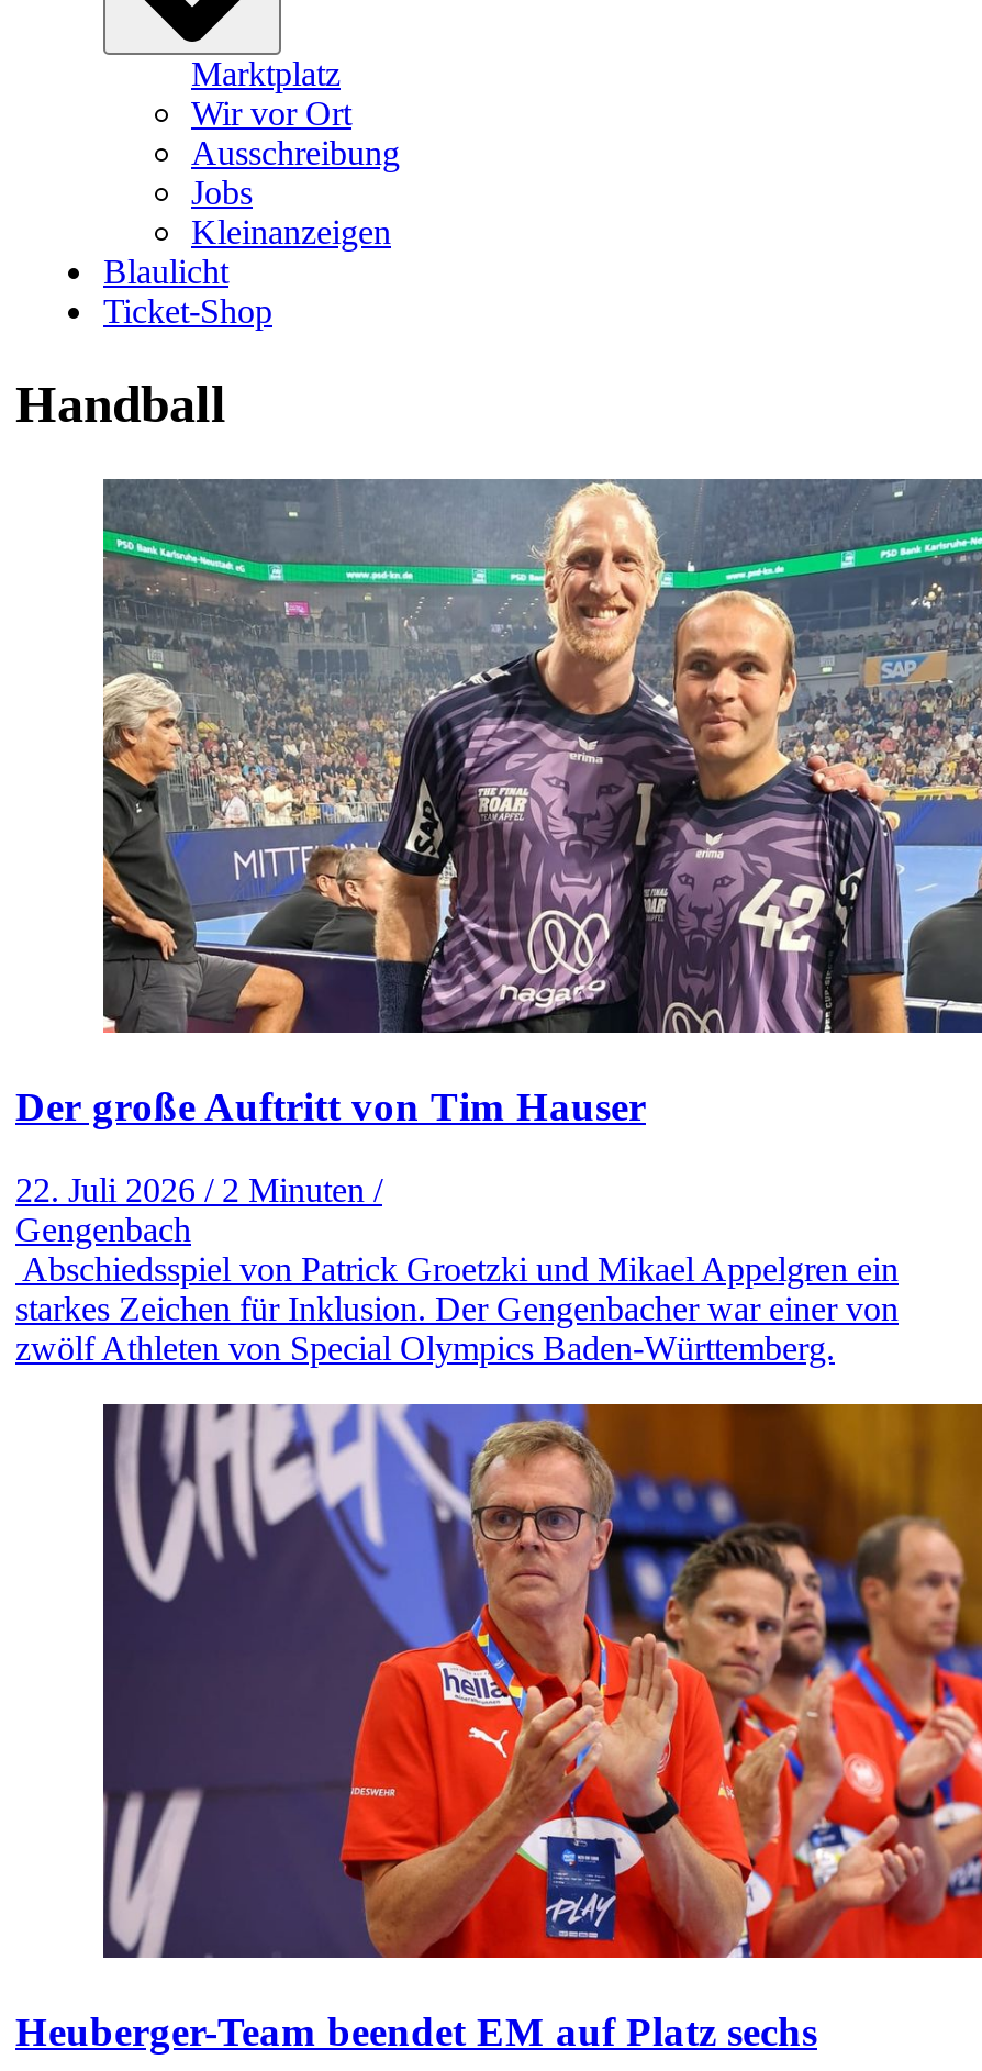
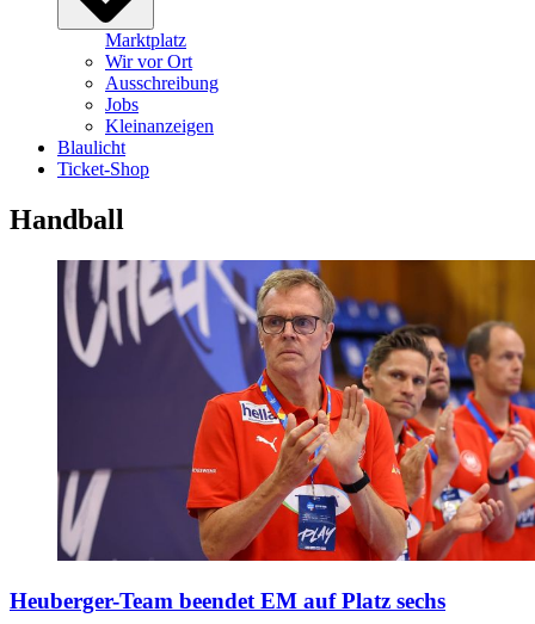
- [image]
- Der große Auftritt von Tim Hauser
- 22. Juli 2026 / 2 Minuten /
- Gengenbach
- Abschiedsspiel von Patrick Groetzki und Mikael Appelgren ein
- starkes Zeichen für Inklusion. Der Gengenbacher war einer von
- zwölf Athleten von Special Olympics Baden-Württemberg.
